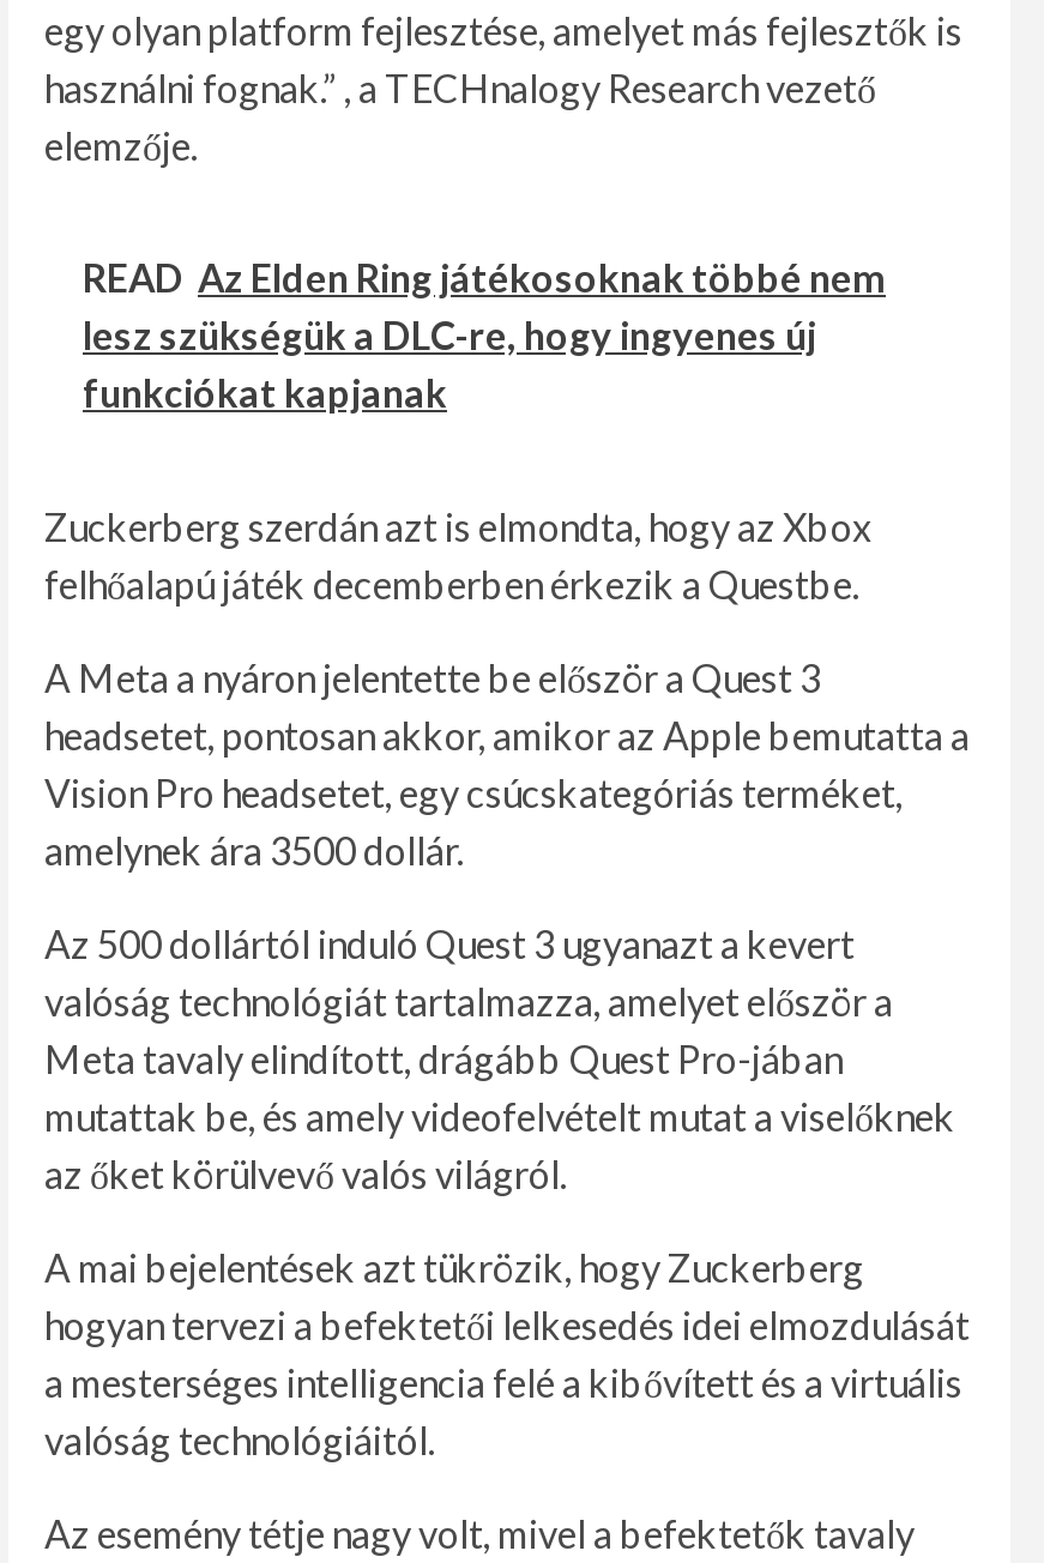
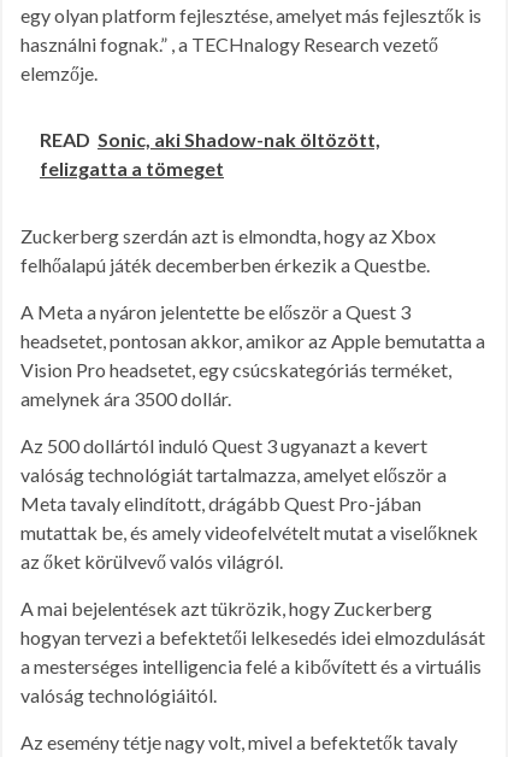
- READ Az Elden Ring játékosoknak többé nem
- lesz szükségük a DLC-re, hogy ingyenes új
- funkciókat kapjanak
+ READ Sonic, aki Shadow-nak öltözött,
+ felizgatta a tömeget
